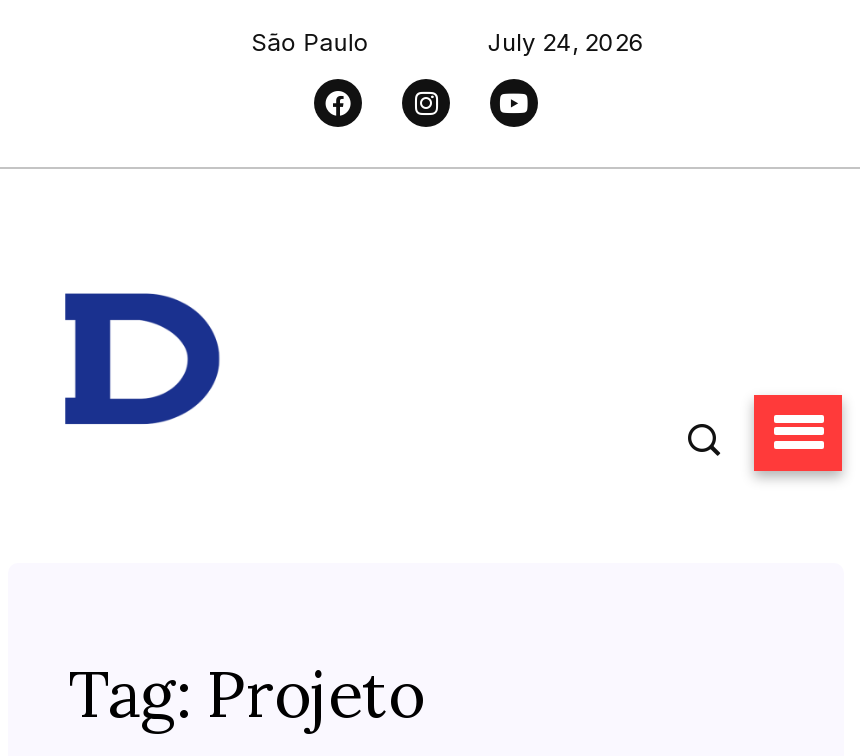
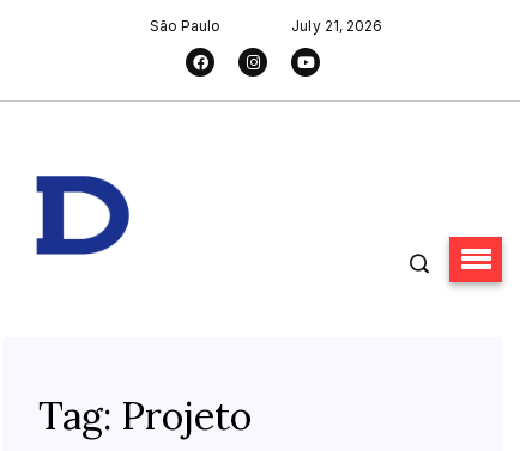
- July 24, 2026
+ July 21, 2026
